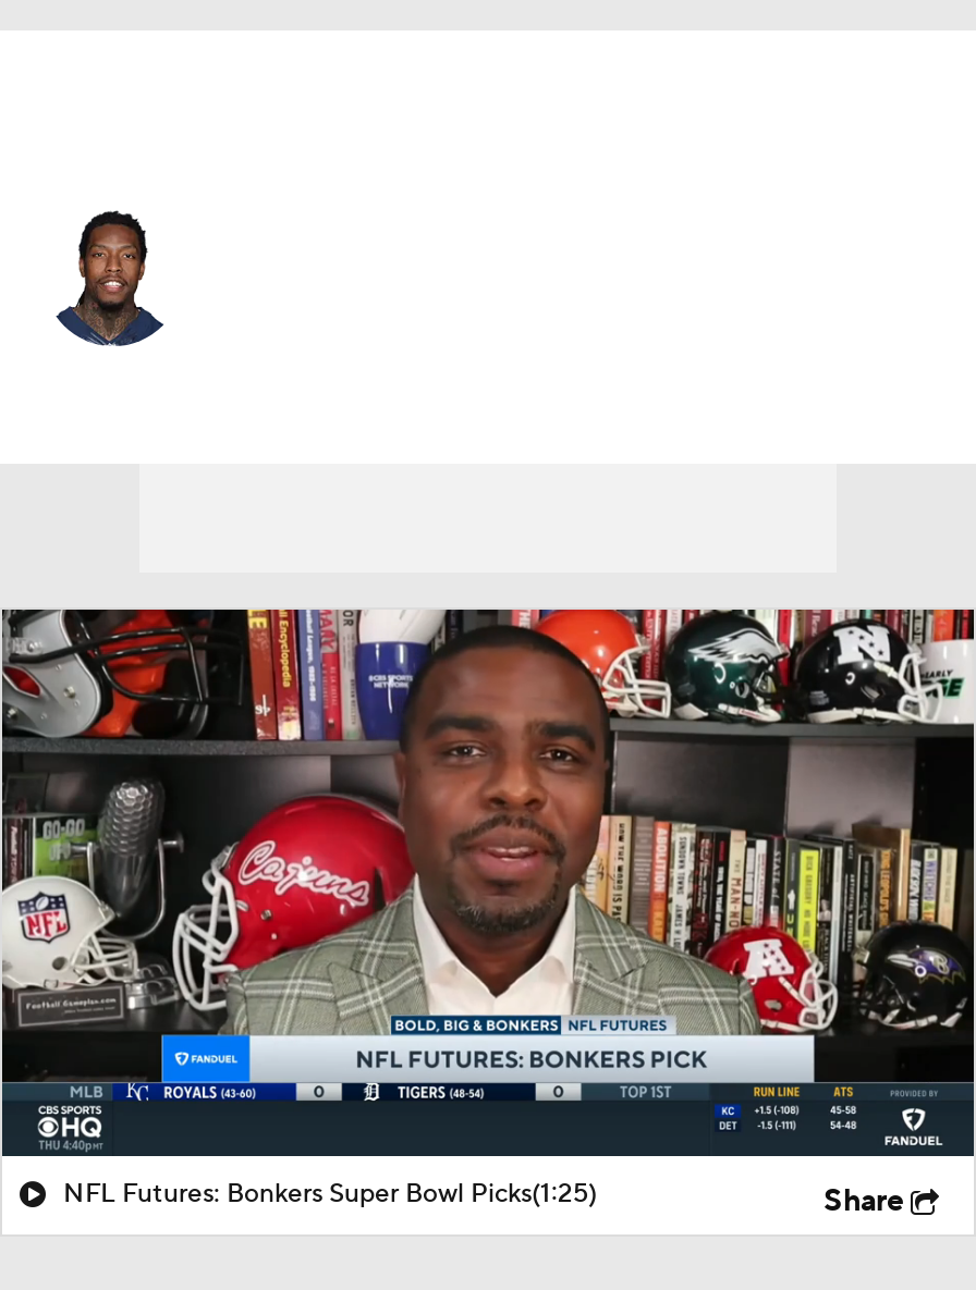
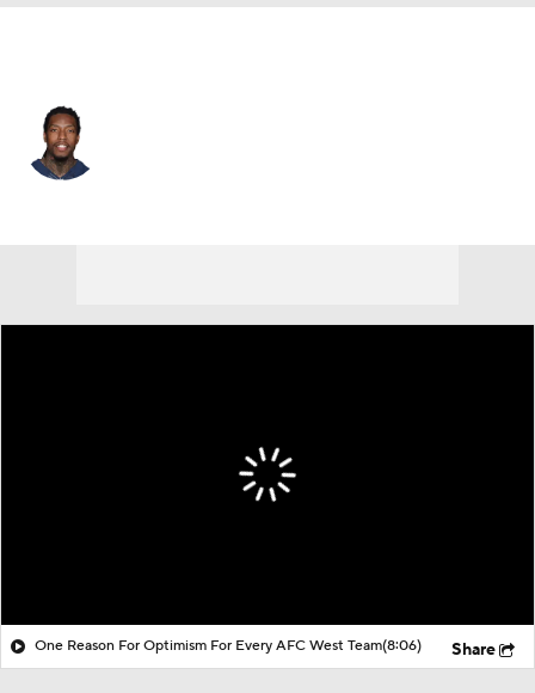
- [image]

- NFL Futures: Bonkers Super Bowl Picks(1:25)
+ One Reason For Optimism For Every AFC West Team(8:06)
